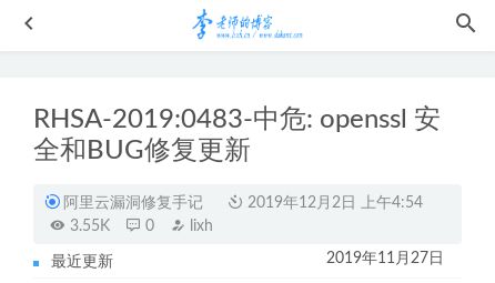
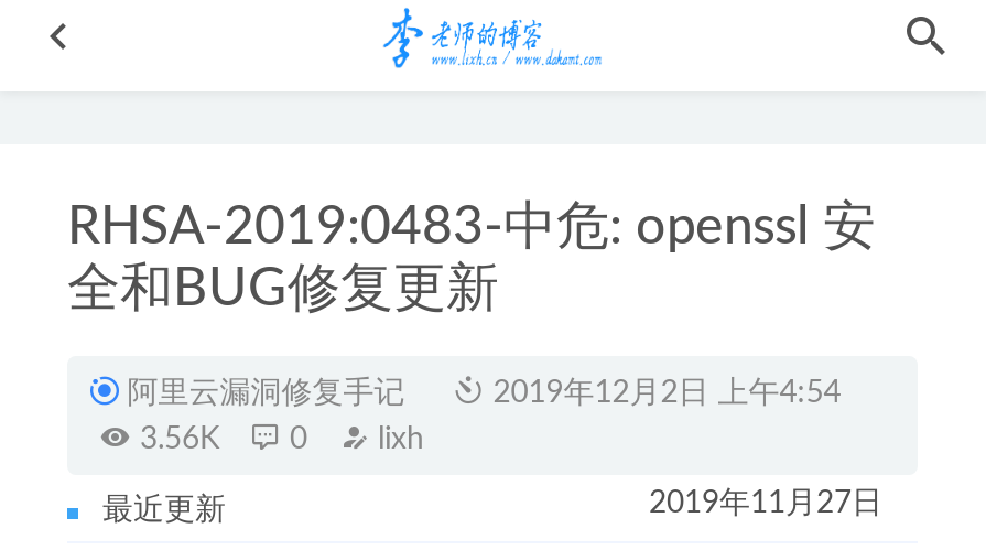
- 3.55K 0 lixh
+ 3.56K 0 lixh
